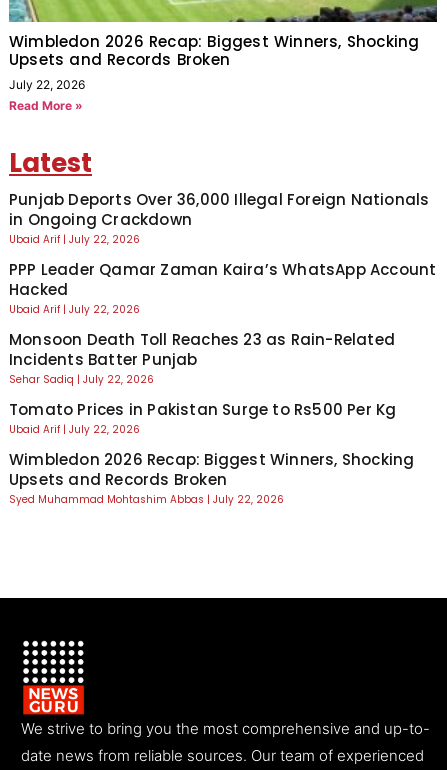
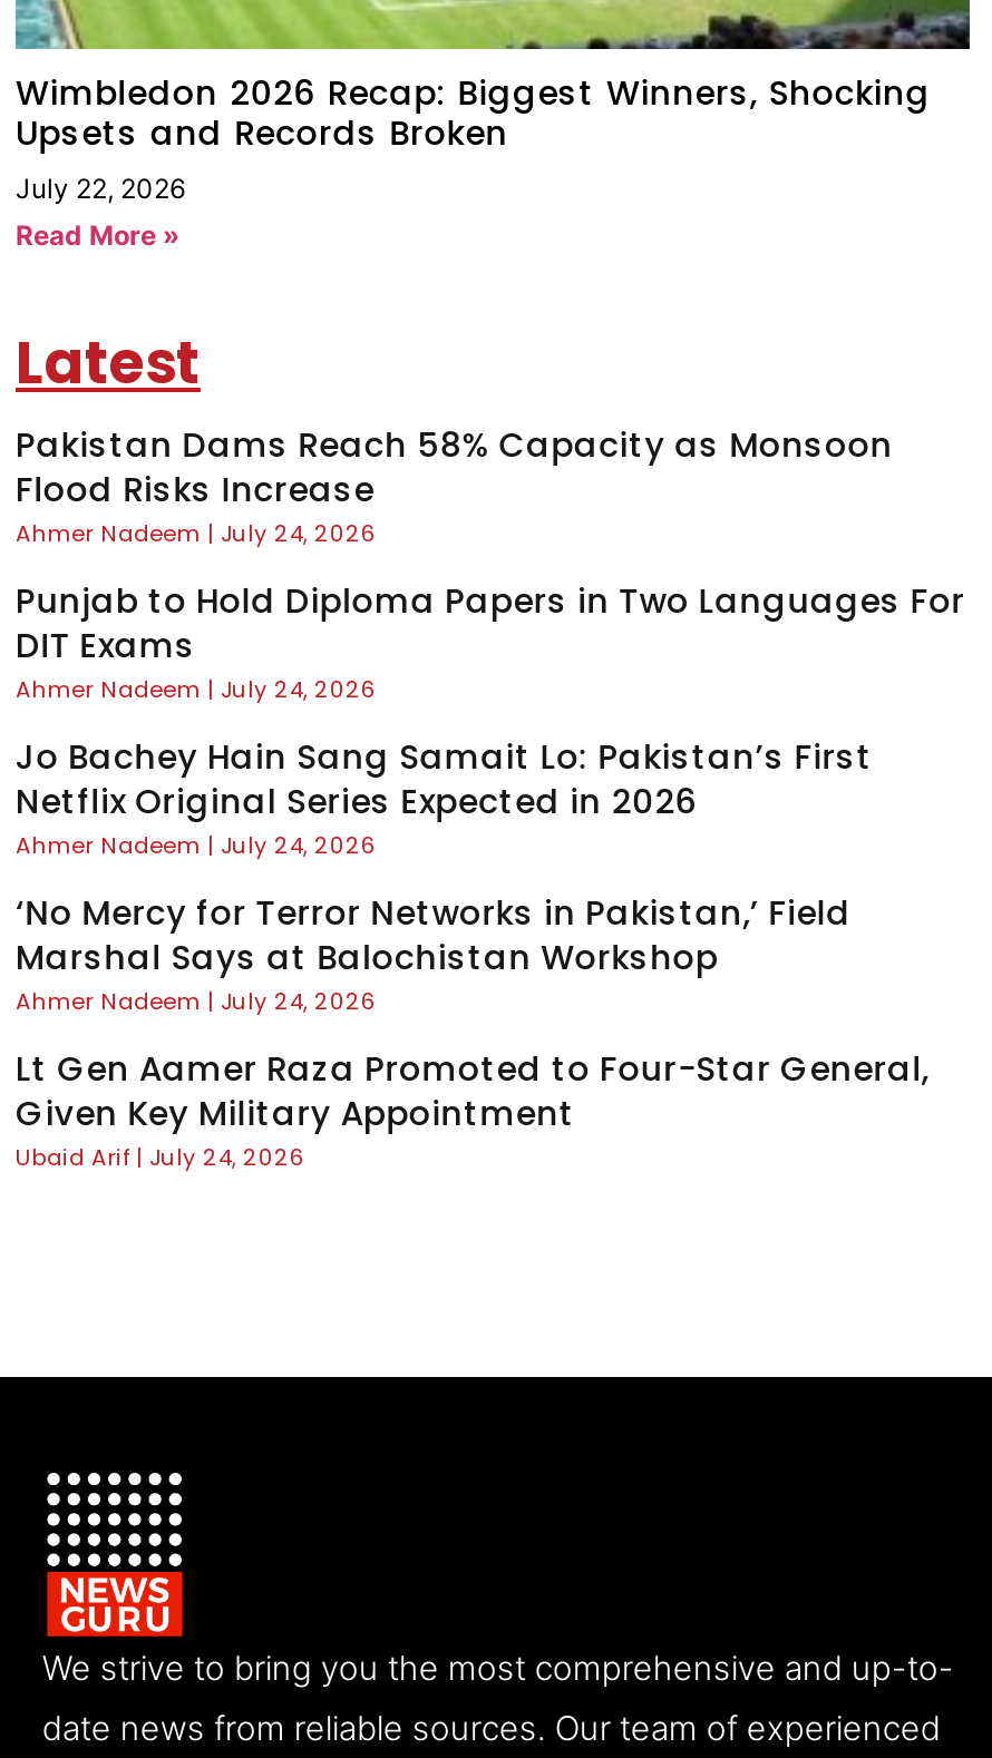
- Punjab Deports Over 36,000 Illegal Foreign Nationals
- in Ongoing Crackdown
- Ubaid Arif July 22, 2026
+ Pakistan Dams Reach 58% Capacity as Monsoon
+ Flood Risks Increase
+ Ahmer Nadeem July 24, 2026

- PPP Leader Qamar Zaman Kaira’s WhatsApp Account
- Hacked
- Ubaid Arif July 22, 2026
+ Punjab to Hold Diploma Papers in Two Languages For
+ DIT Exams
+ Ahmer Nadeem July 24, 2026

- Monsoon Death Toll Reaches 23 as Rain-Related
- Incidents Batter Punjab
- Sehar Sadiq July 22, 2026
+ Jo Bachey Hain Sang Samait Lo: Pakistan’s First
+ Netflix Original Series Expected in 2026
+ Ahmer Nadeem July 24, 2026

- Tomato Prices in Pakistan Surge to Rs500 Per Kg
- Ubaid Arif July 22, 2026
+ ‘No Mercy for Terror Networks in Pakistan,’ Field
+ Marshal Says at Balochistan Workshop
+ Ahmer Nadeem July 24, 2026

- Wimbledon 2026 Recap: Biggest Winners, Shocking
- Upsets and Records Broken
- Syed Muhammad Mohtashim Abbas July 22, 2026
+ Lt Gen Aamer Raza Promoted to Four-Star General,
+ Given Key Military Appointment
+ Ubaid Arif July 24, 2026
